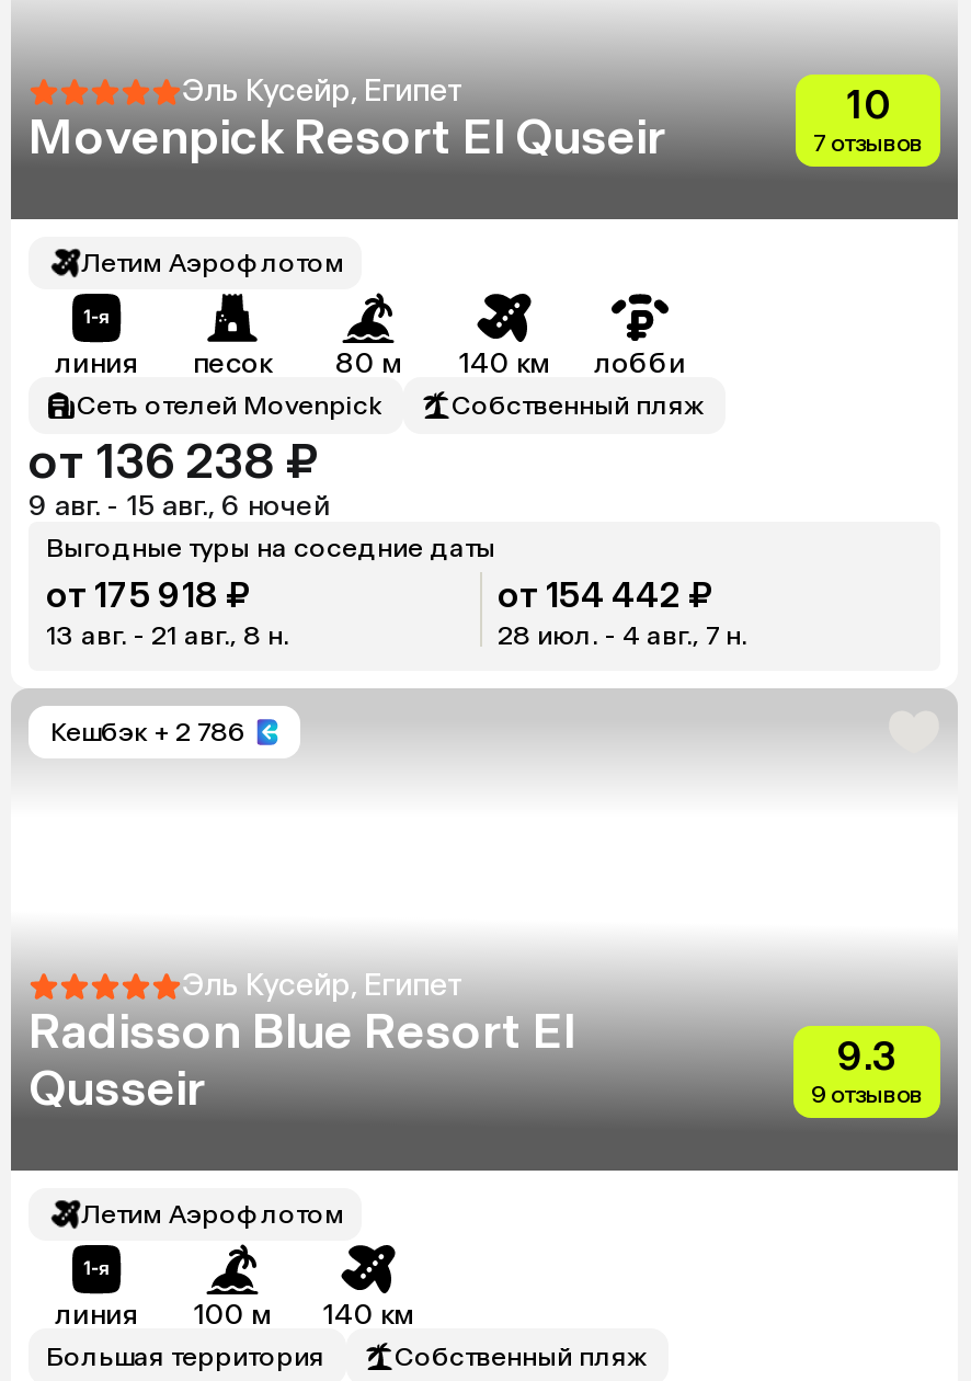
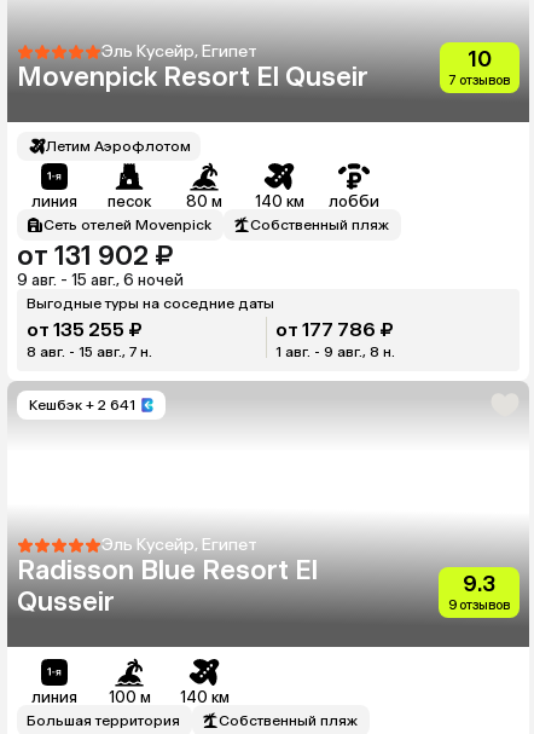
- от 136 238 ₽
+ от 131 902 ₽

- от 175 918 ₽
+ от 135 255 ₽

- от 154 442 ₽
+ от 177 786 ₽

- 13 авг. - 21 авг., 8 н.
+ 8 авг. - 15 авг., 7 н.

- 28 июл. - 4 авг., 7 н.
+ 1 авг. - 9 авг., 8 н.

- Кешбэк + 2 786
+ Кешбэк + 2 641

- Летим Аэрофлотом
